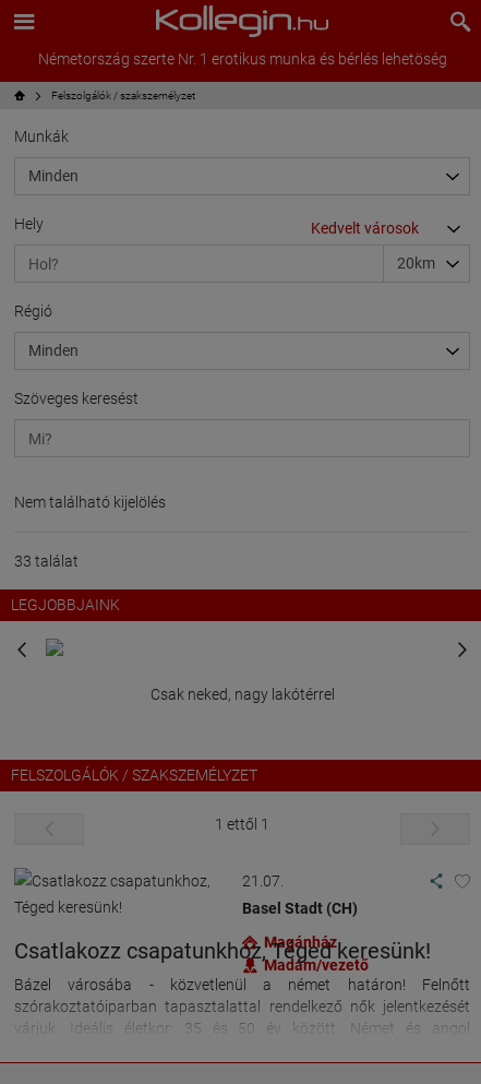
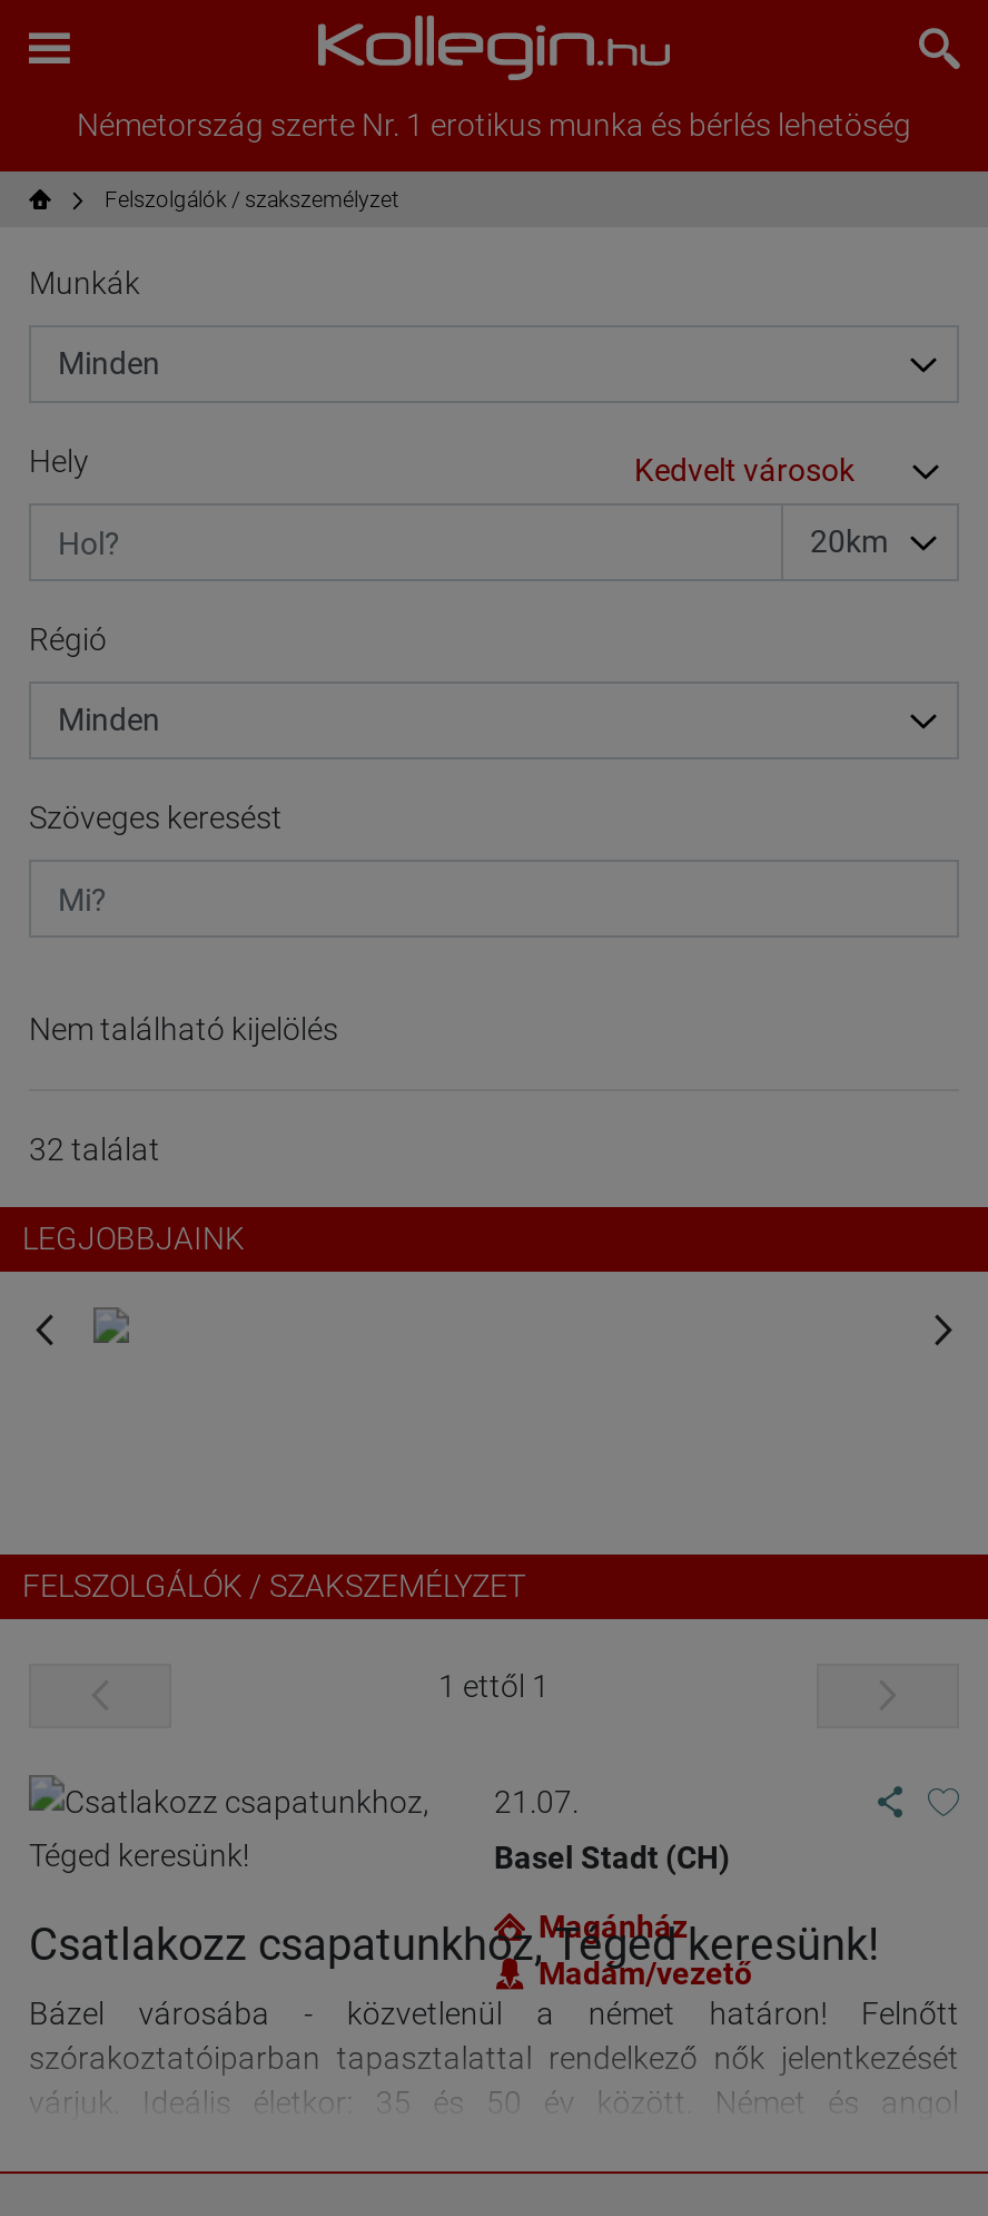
- 33 találat
+ 32 találat

- Csak neked, nagy lakótérrel
